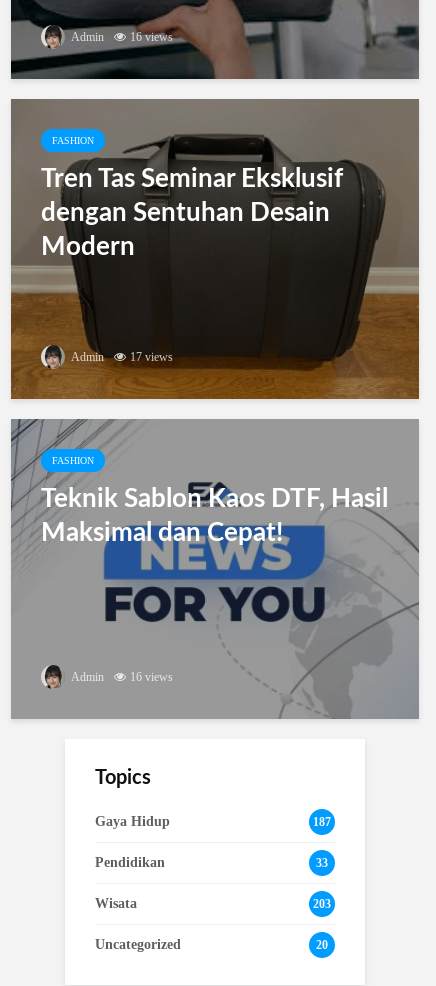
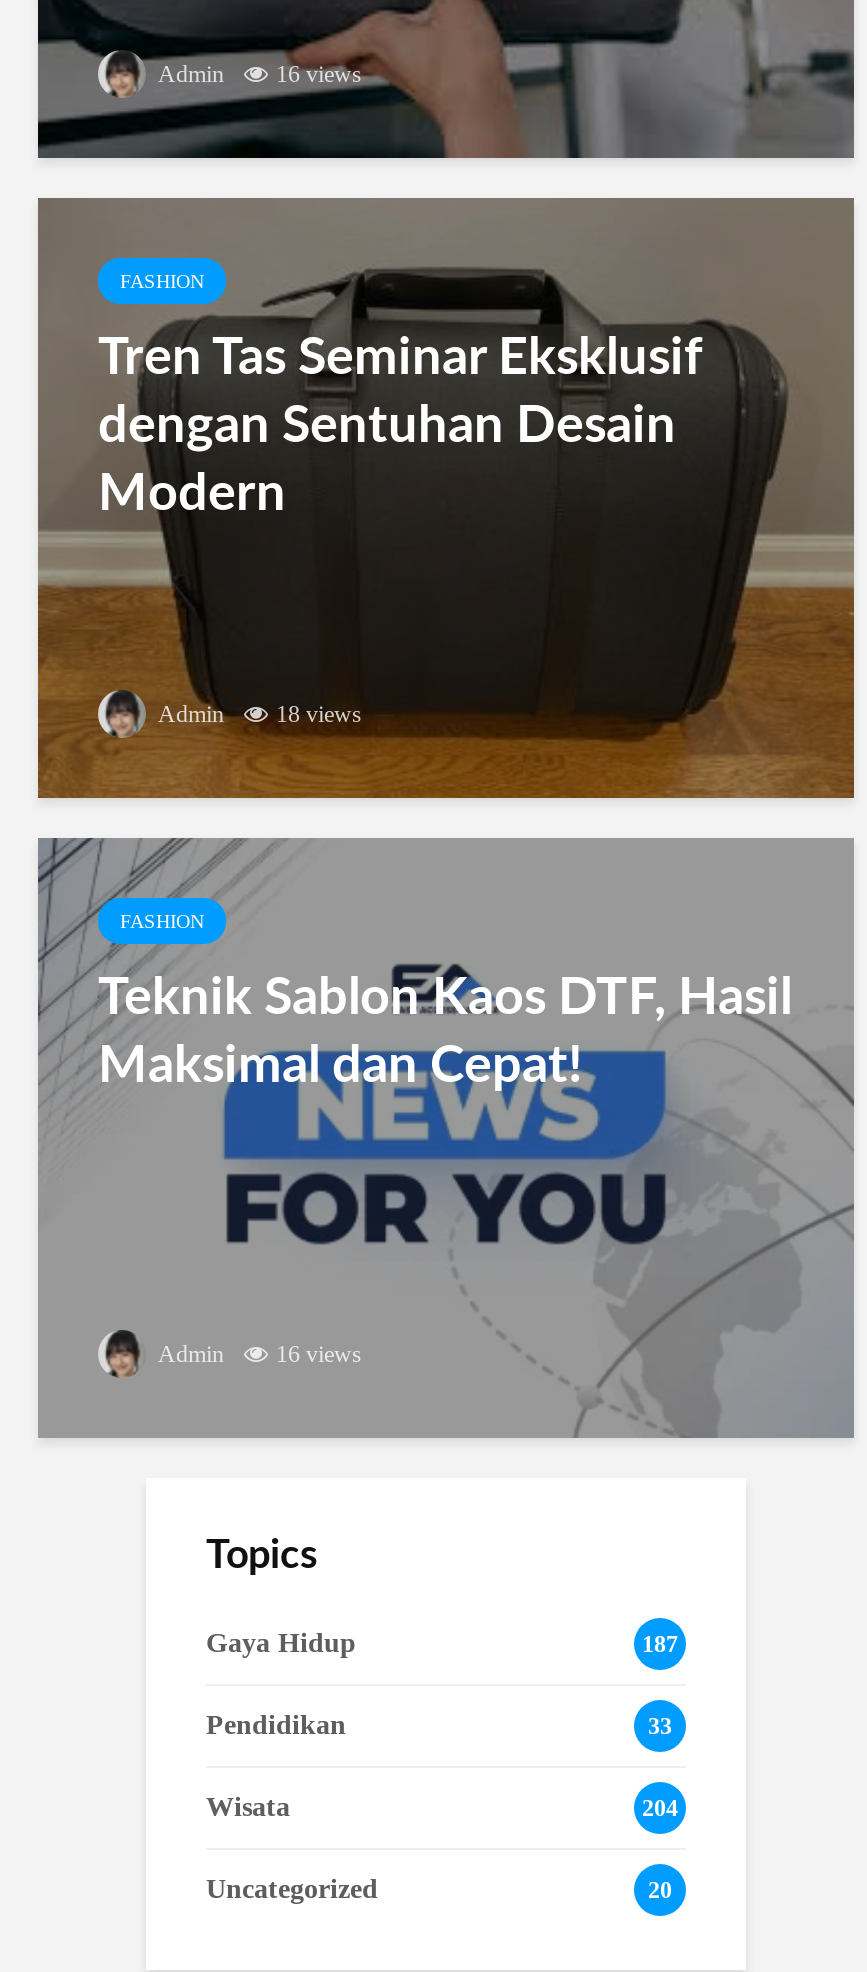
- Admin 17 views
+ Admin 18 views

- 203
+ 204
